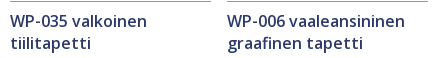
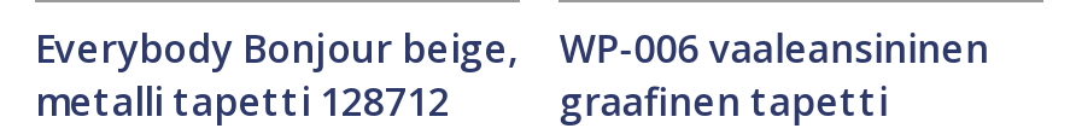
- WP-035 valkoinen
- tiilitapetti
+ Everybody Bonjour beige,
+ metalli tapetti 128712
